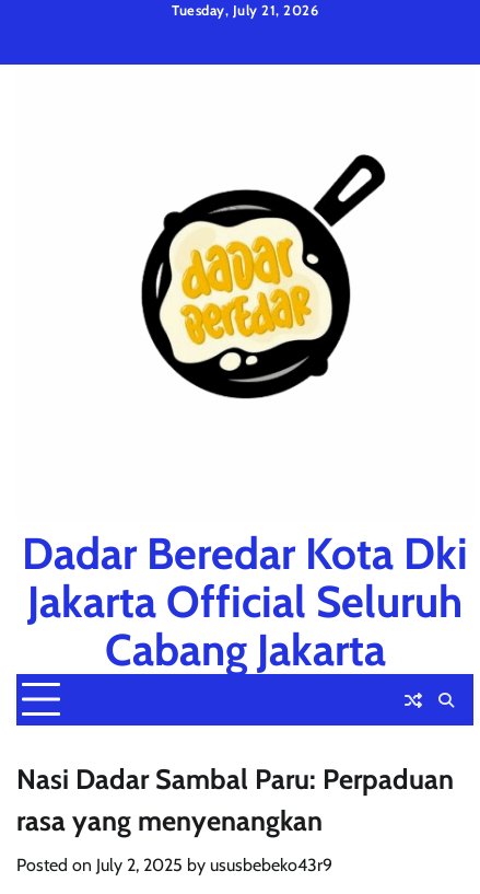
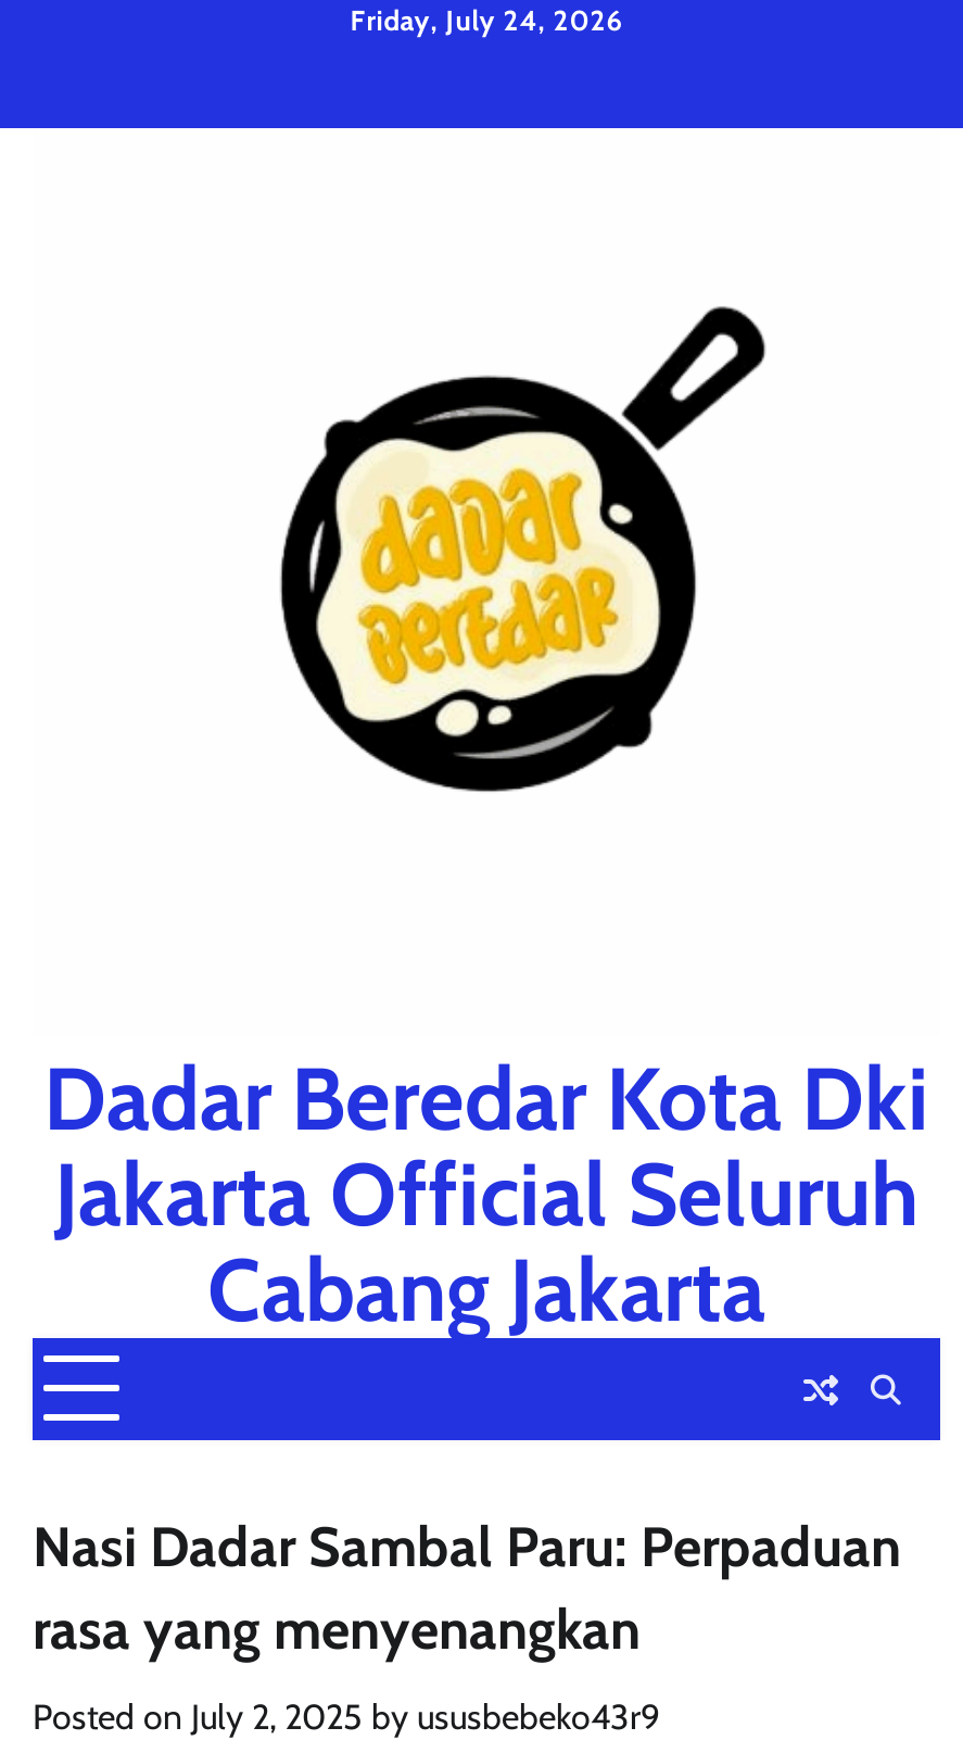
- Tuesday, July 21, 2026
+ Friday, July 24, 2026
